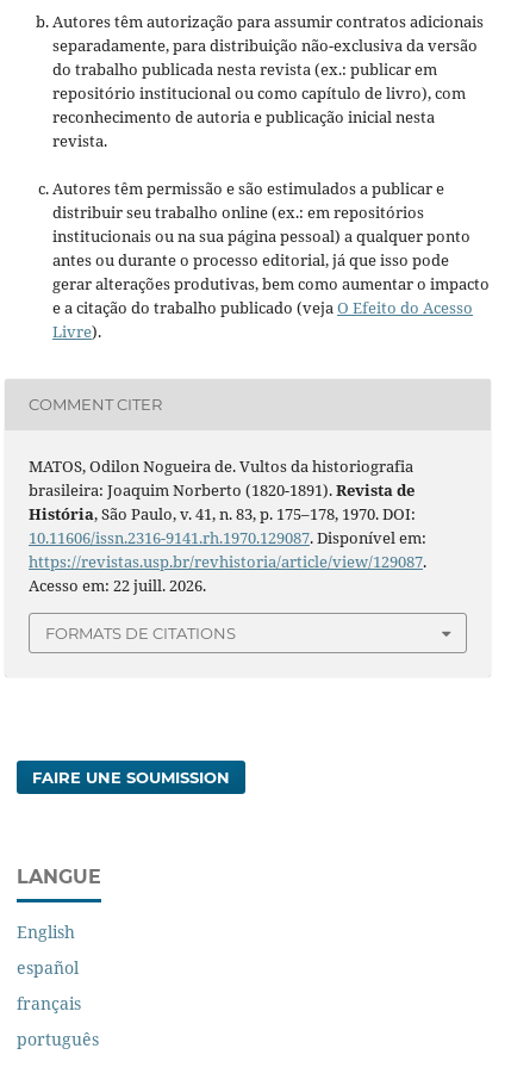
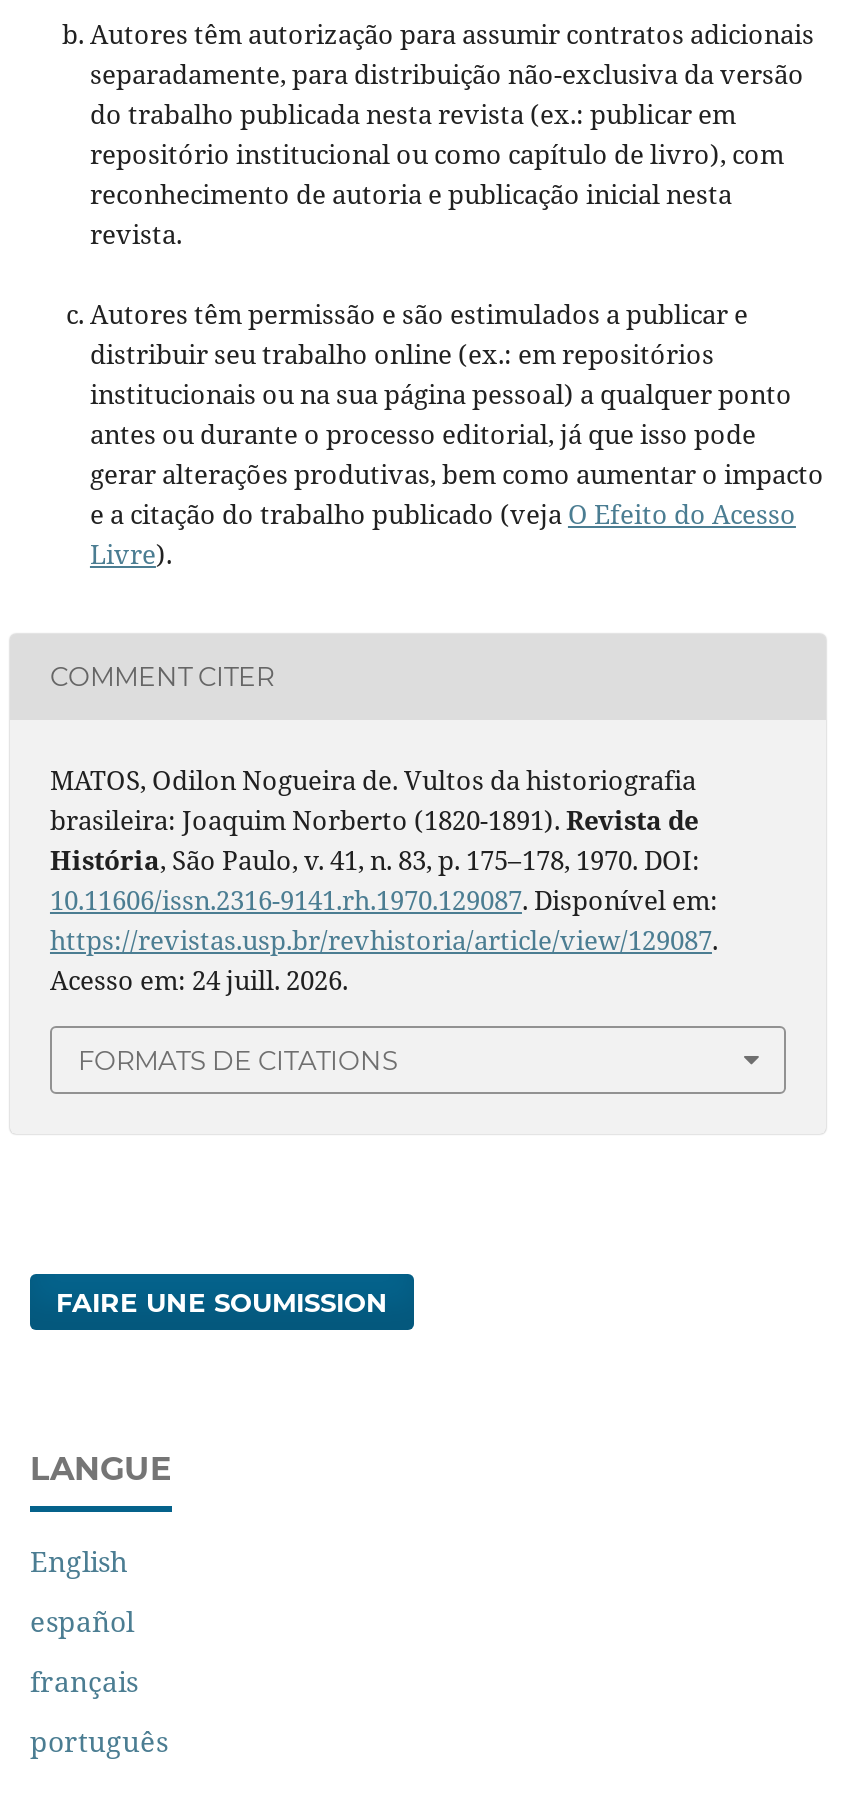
- Acesso em: 22 juill. 2026.
+ Acesso em: 24 juill. 2026.
